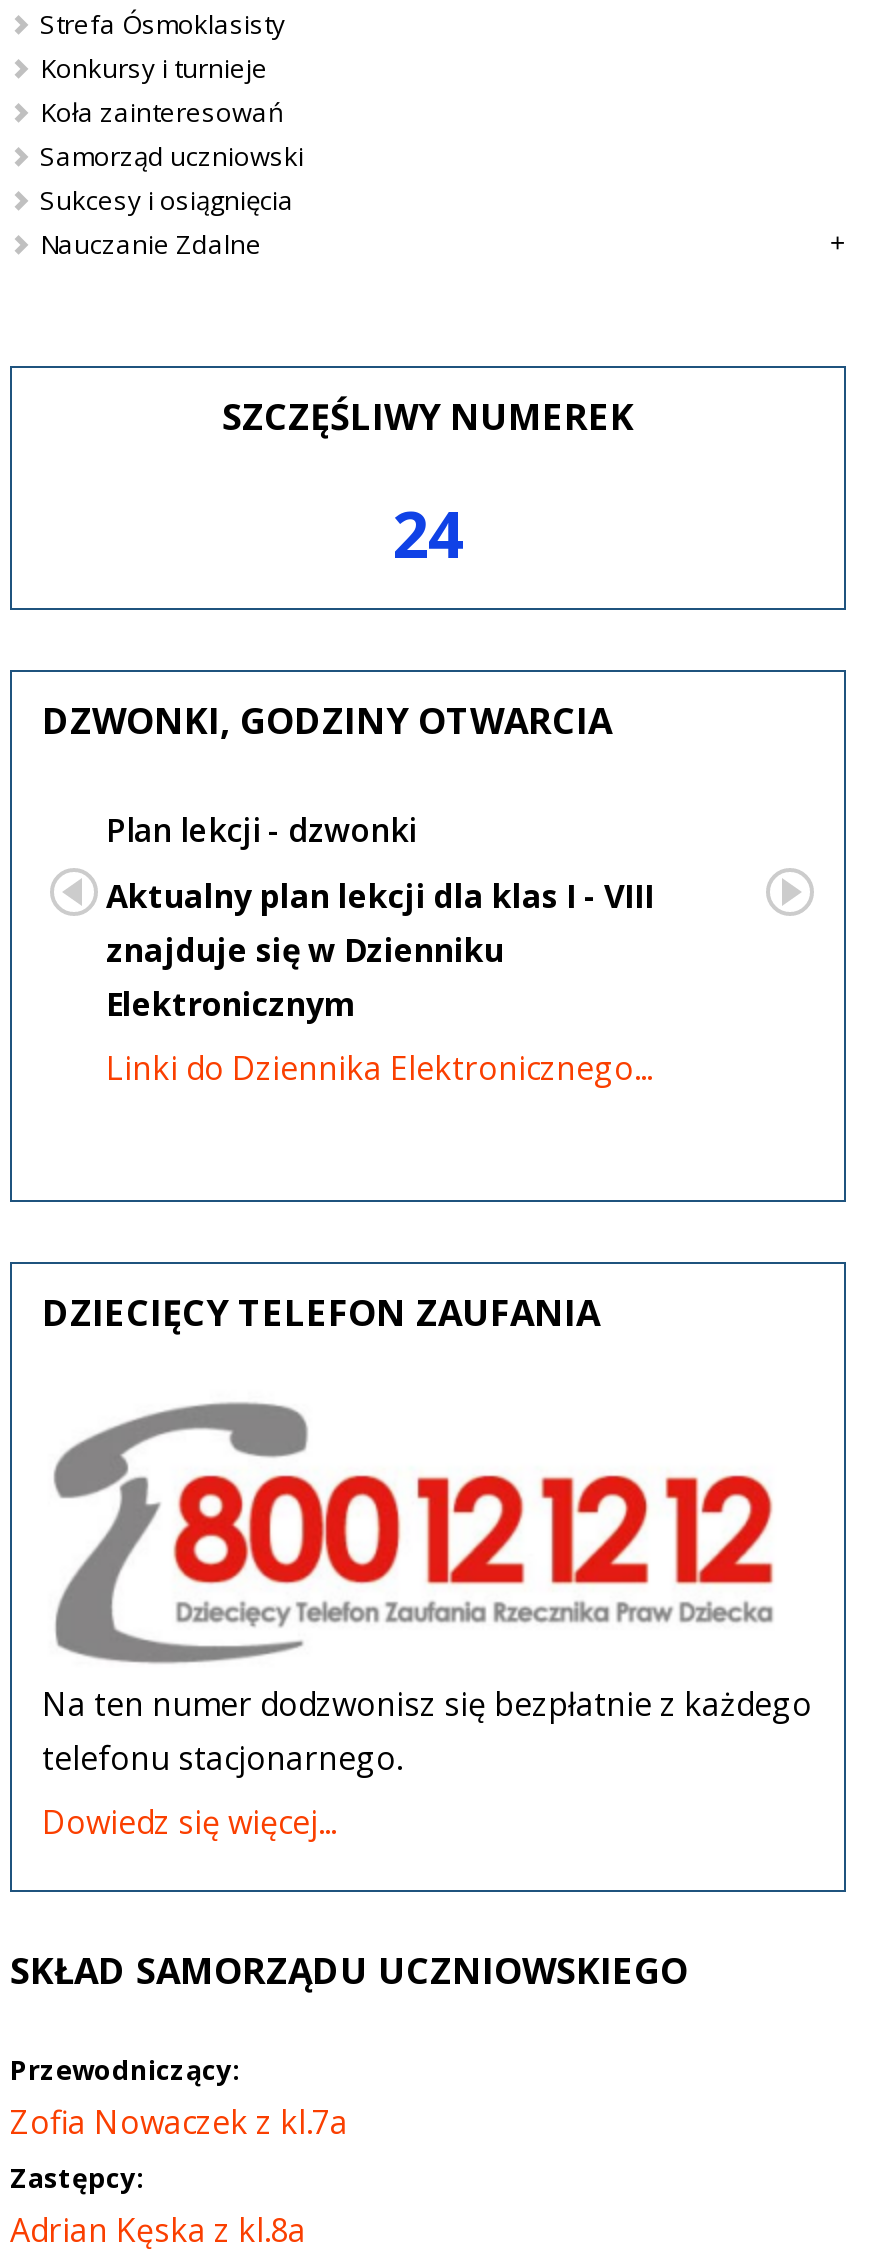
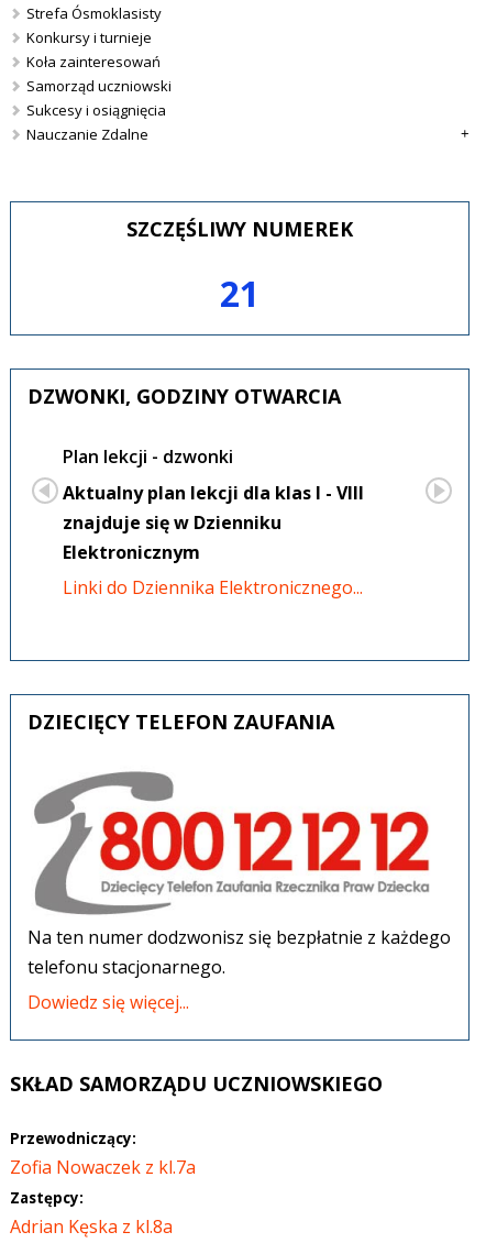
- 24
+ 21
